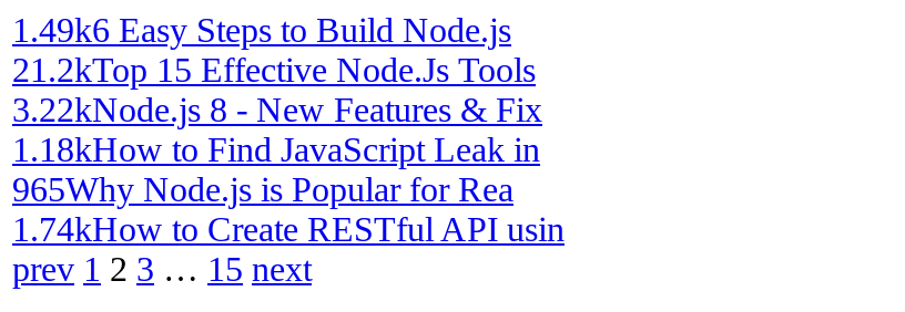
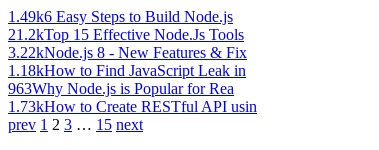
- 965Why Node.js is Popular for Rea
+ 963Why Node.js is Popular for Rea

- 1.74kHow to Create RESTful API usin
+ 1.73kHow to Create RESTful API usin
